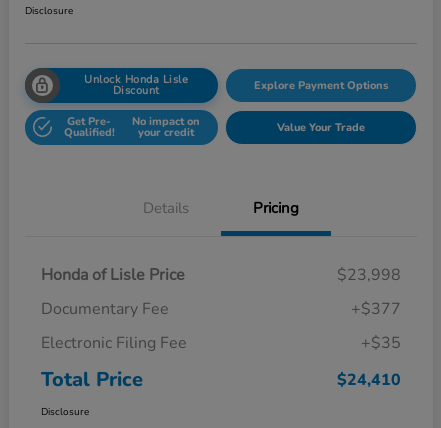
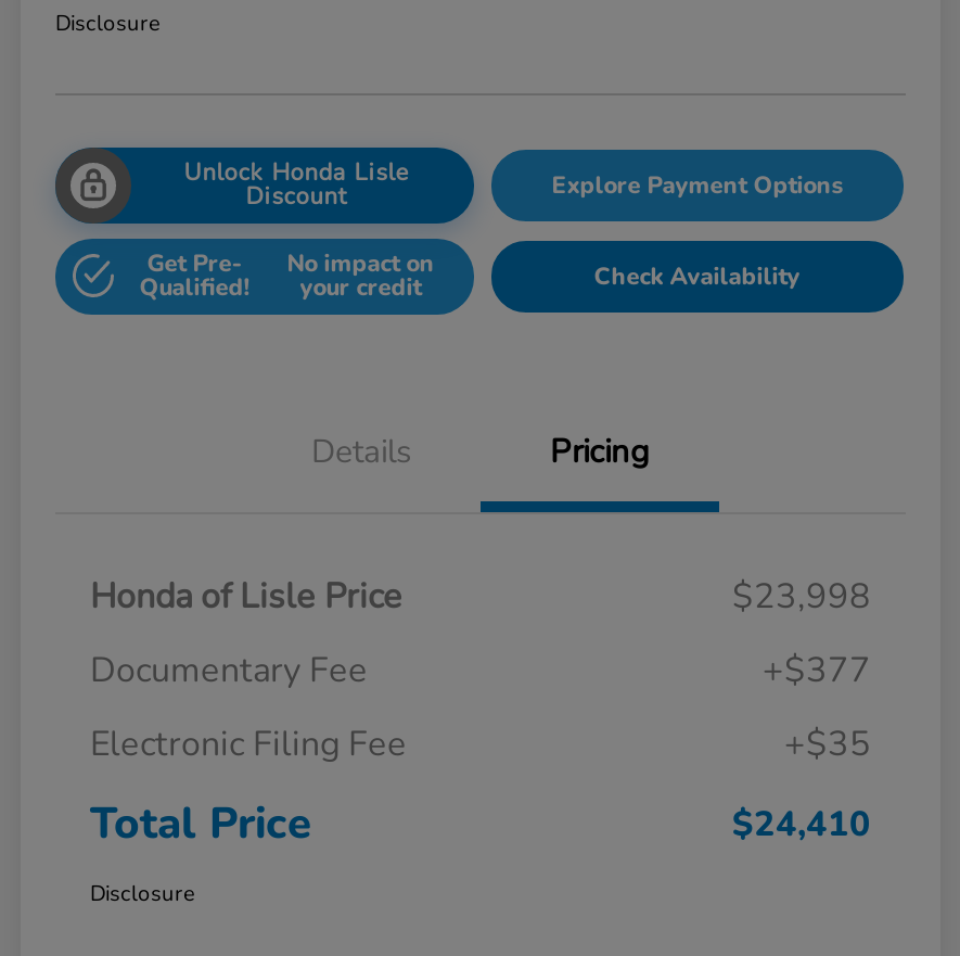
- Value Your Trade
+ Check Availability
